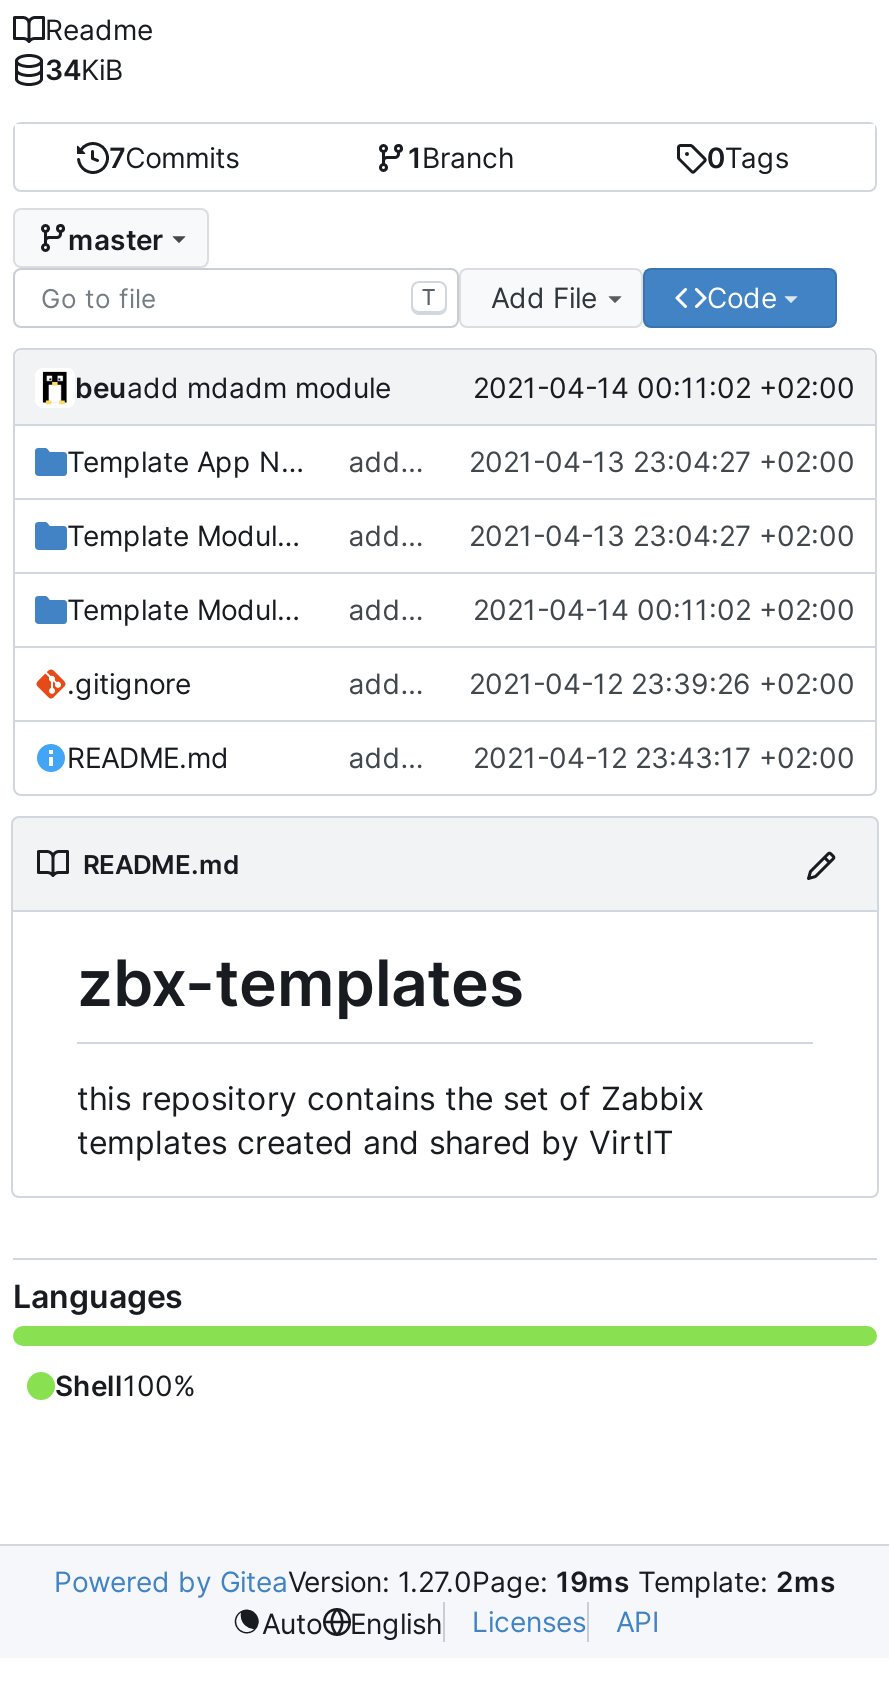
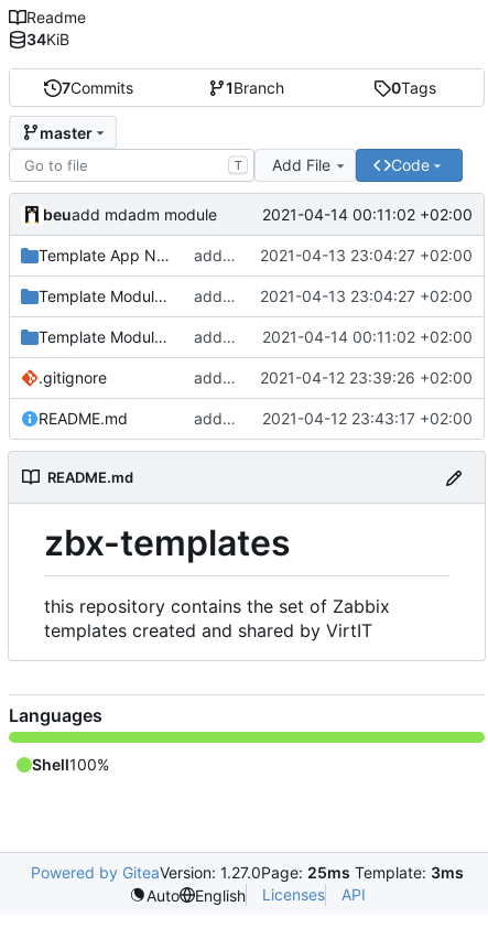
- Powered by GiteaVersion: 1.27.0Page: 19ms Template: 2ms
+ Powered by GiteaVersion: 1.27.0Page: 25ms Template: 3ms
